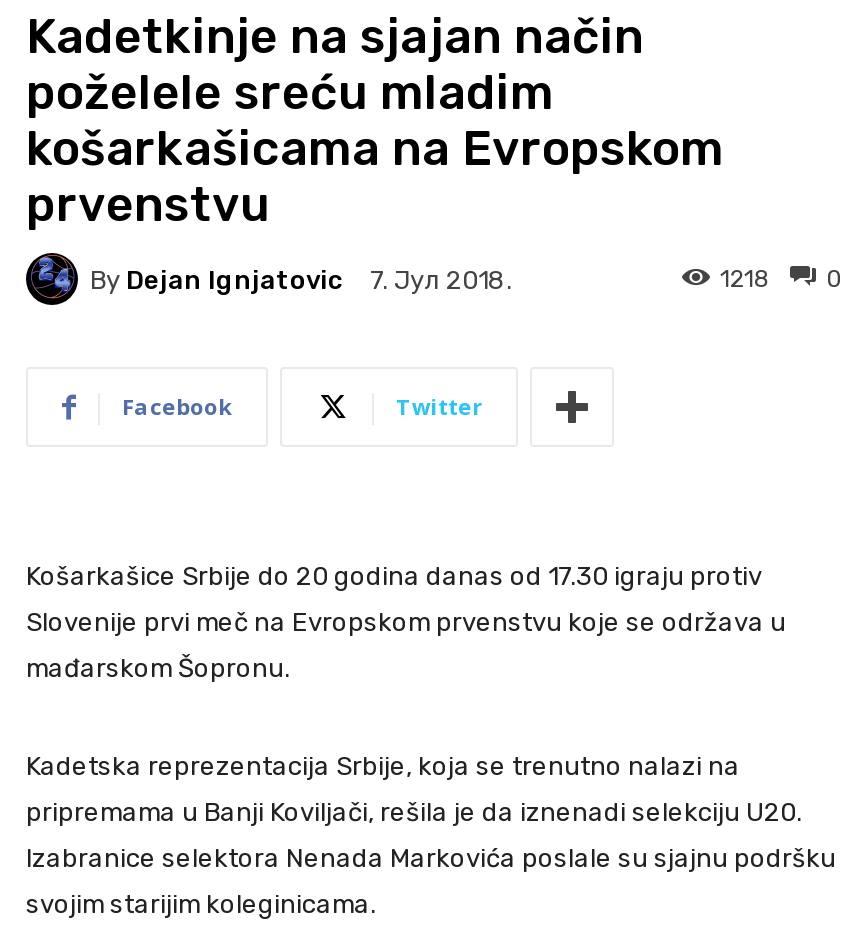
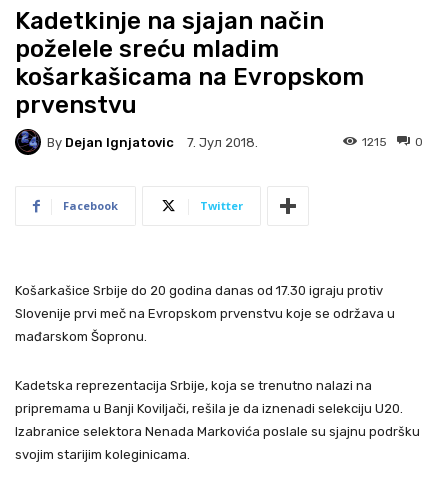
- 1218 0
+ 1215 0
